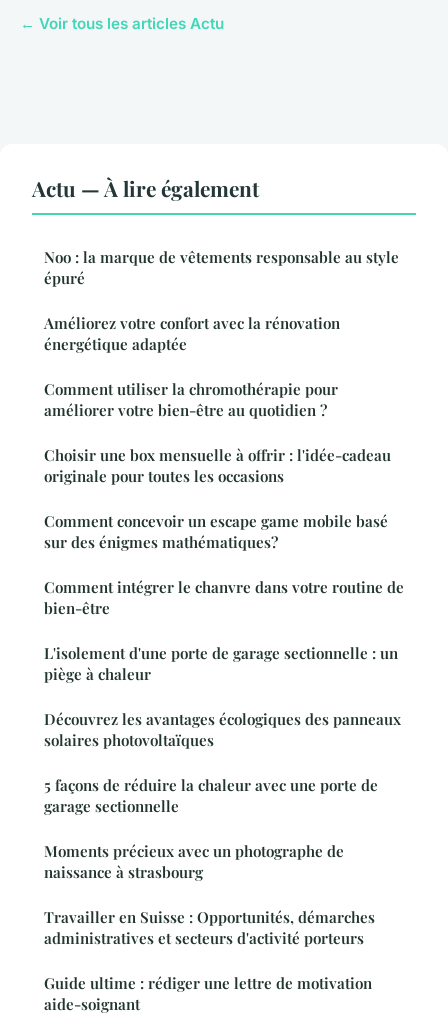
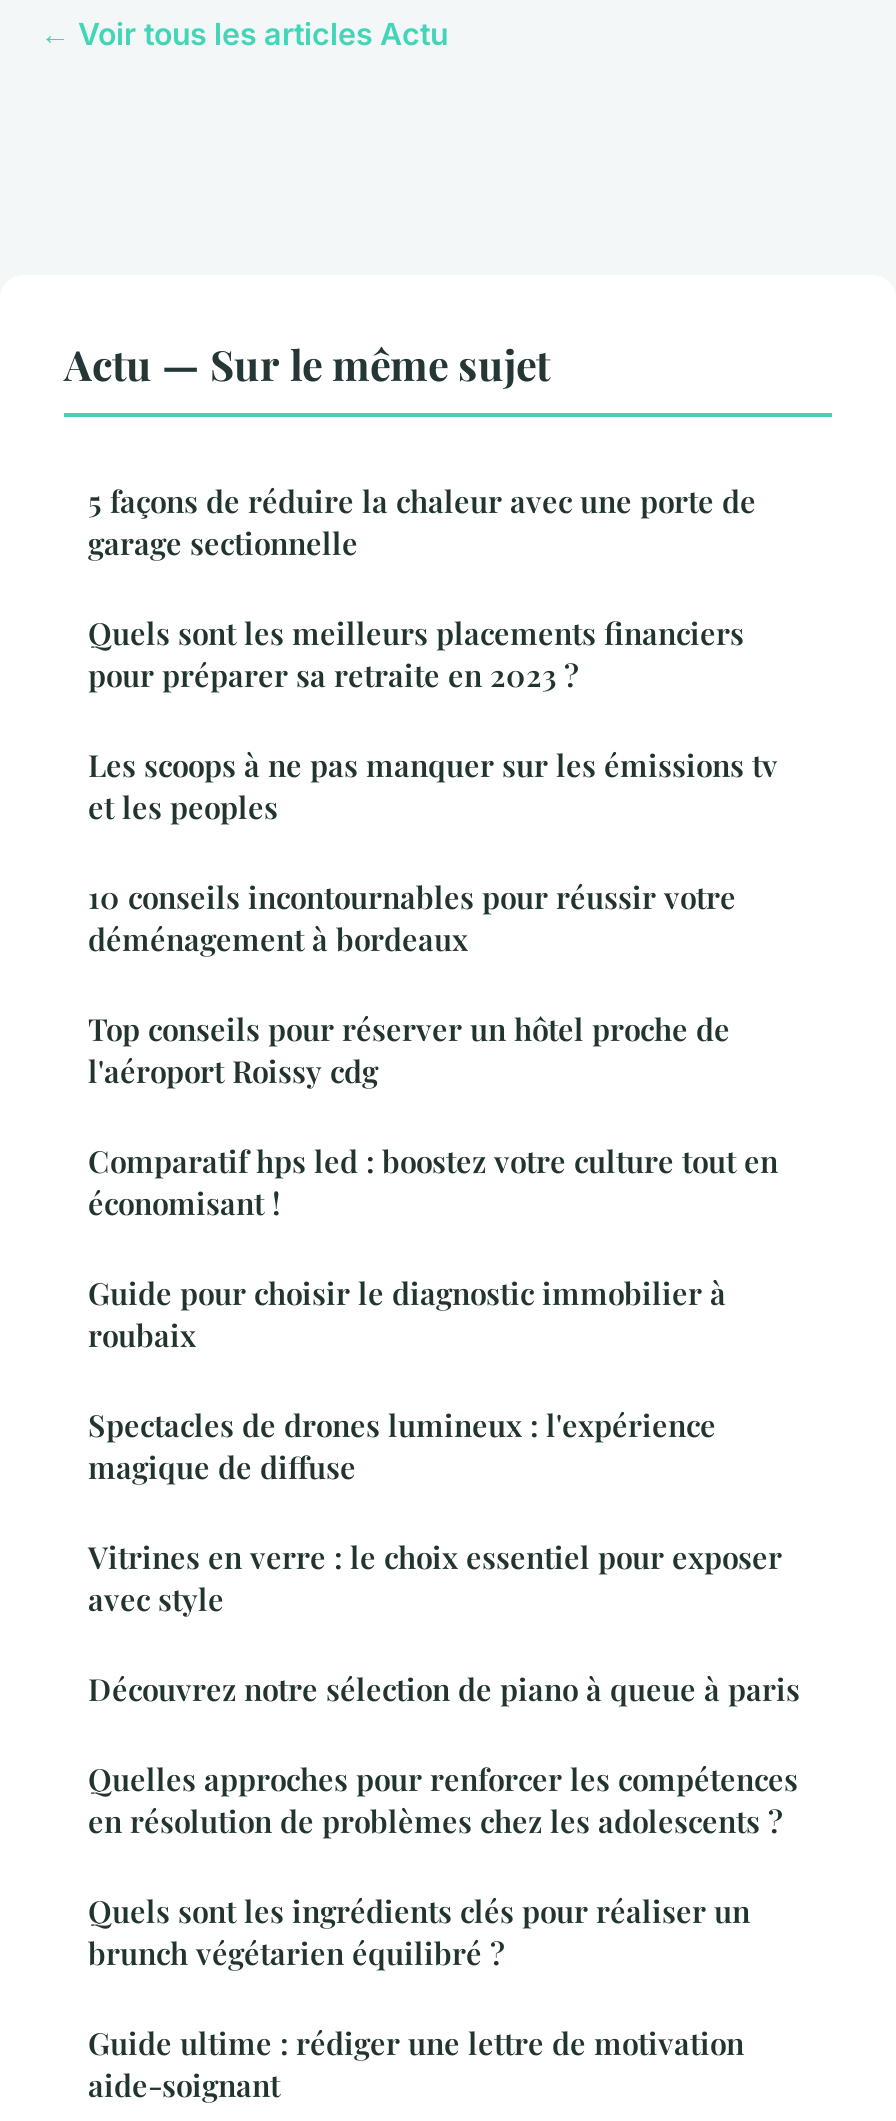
- Actu — À lire également
- Noo : la marque de vêtements responsable au style
- épuré
- Améliorez votre confort avec la rénovation
- énergétique adaptée
- Comment utiliser la chromothérapie pour
- améliorer votre bien-être au quotidien ?
- Choisir une box mensuelle à offrir : l'idée-cadeau
- originale pour toutes les occasions
- Comment concevoir un escape game mobile basé
- sur des énigmes mathématiques?
- Comment intégrer le chanvre dans votre routine de
- bien-être
- L'isolement d'une porte de garage sectionnelle : un
- piège à chaleur
- Découvrez les avantages écologiques des panneaux
- solaires photovoltaïques
+ Actu — Sur le même sujet

moved up: 5 façons de réduire la chaleur avec une porte de | garage sectionnelle

- Moments précieux avec un photographe de
- naissance à strasbourg
- Travailler en Suisse : Opportunités, démarches
- administratives et secteurs d'activité porteurs
+ Quels sont les meilleurs placements financiers
+ pour préparer sa retraite en 2023 ?
+ Les scoops à ne pas manquer sur les émissions tv
+ et les peoples
+ 10 conseils incontournables pour réussir votre
+ déménagement à bordeaux
+ Top conseils pour réserver un hôtel proche de
+ l'aéroport Roissy cdg
+ Comparatif hps led : boostez votre culture tout en
+ économisant !
+ Guide pour choisir le diagnostic immobilier à
+ roubaix
+ Spectacles de drones lumineux : l'expérience
+ magique de diffuse
+ Vitrines en verre : le choix essentiel pour exposer
+ avec style
+ Découvrez notre sélection de piano à queue à paris
+ Quelles approches pour renforcer les compétences
+ en résolution de problèmes chez les adolescents ?
+ Quels sont les ingrédients clés pour réaliser un
+ brunch végétarien équilibré ?
